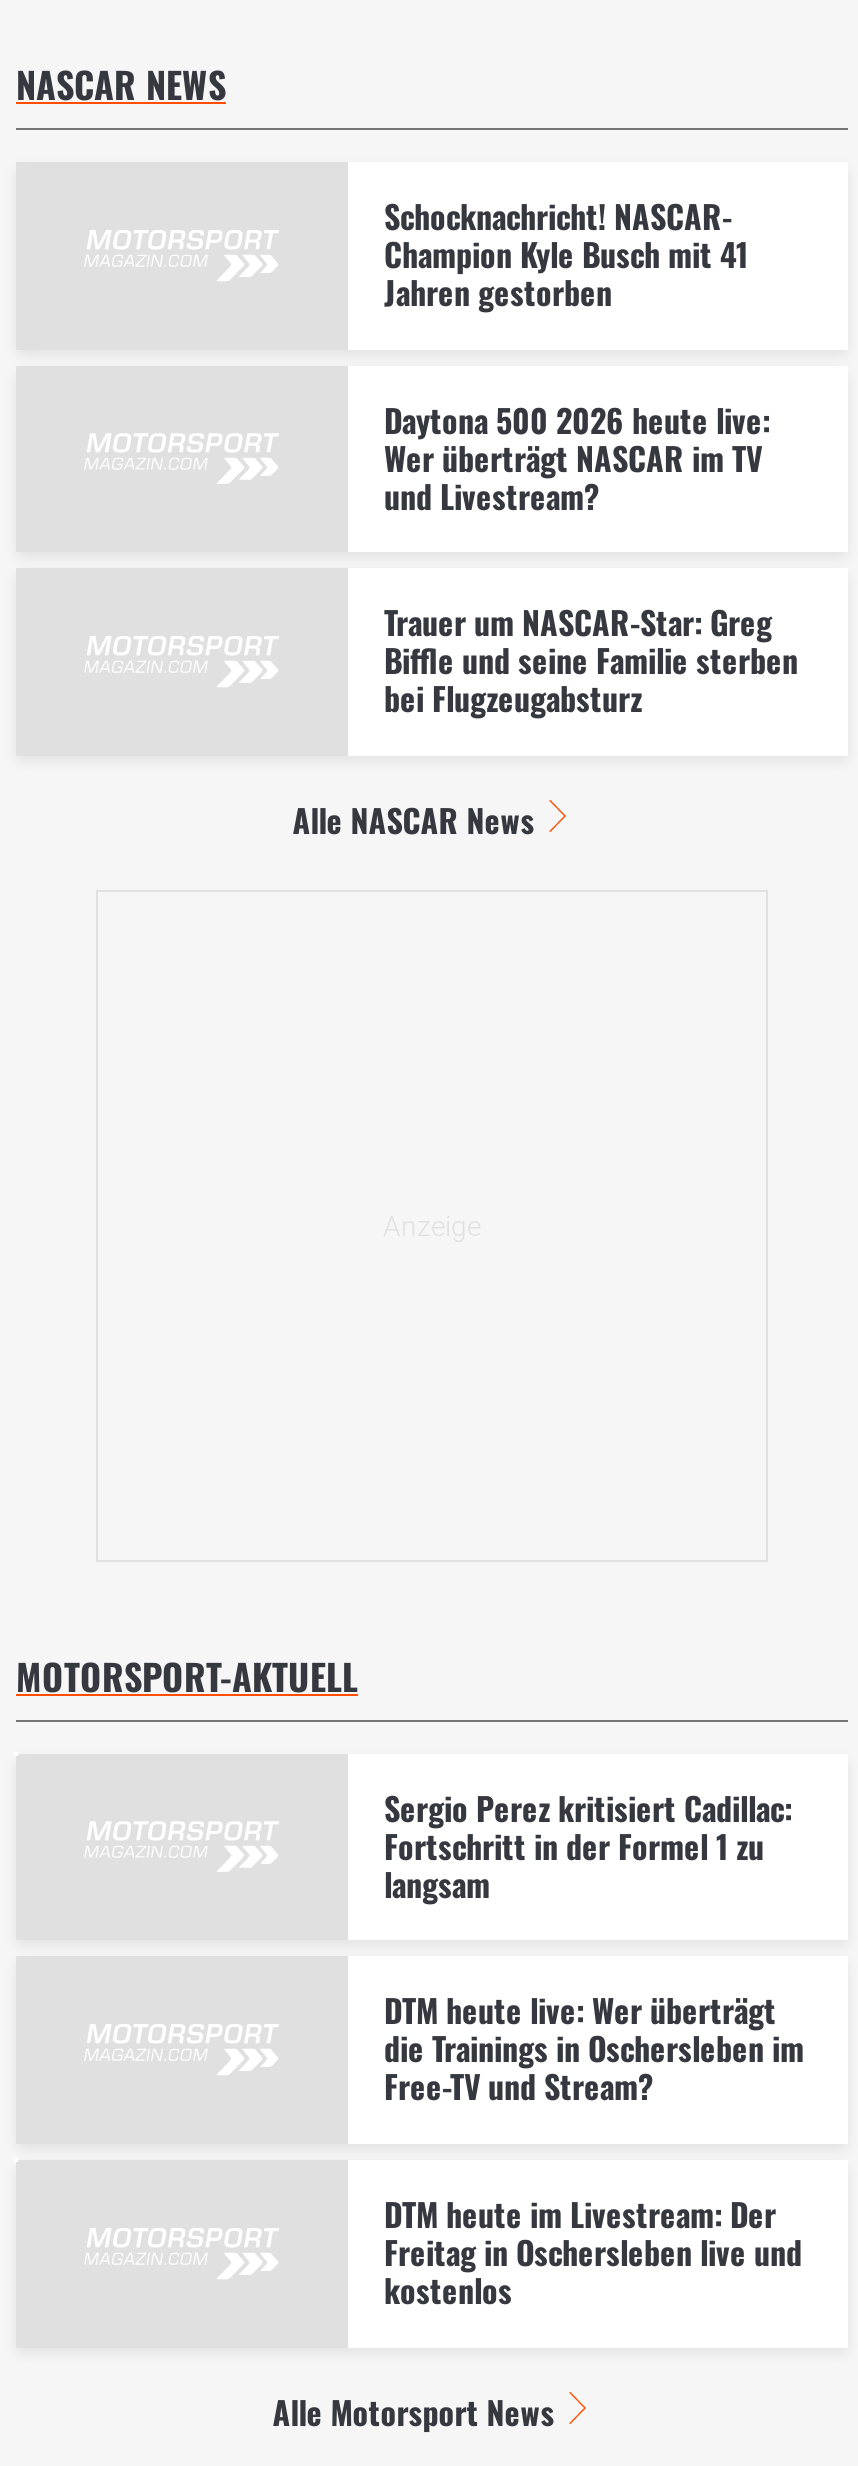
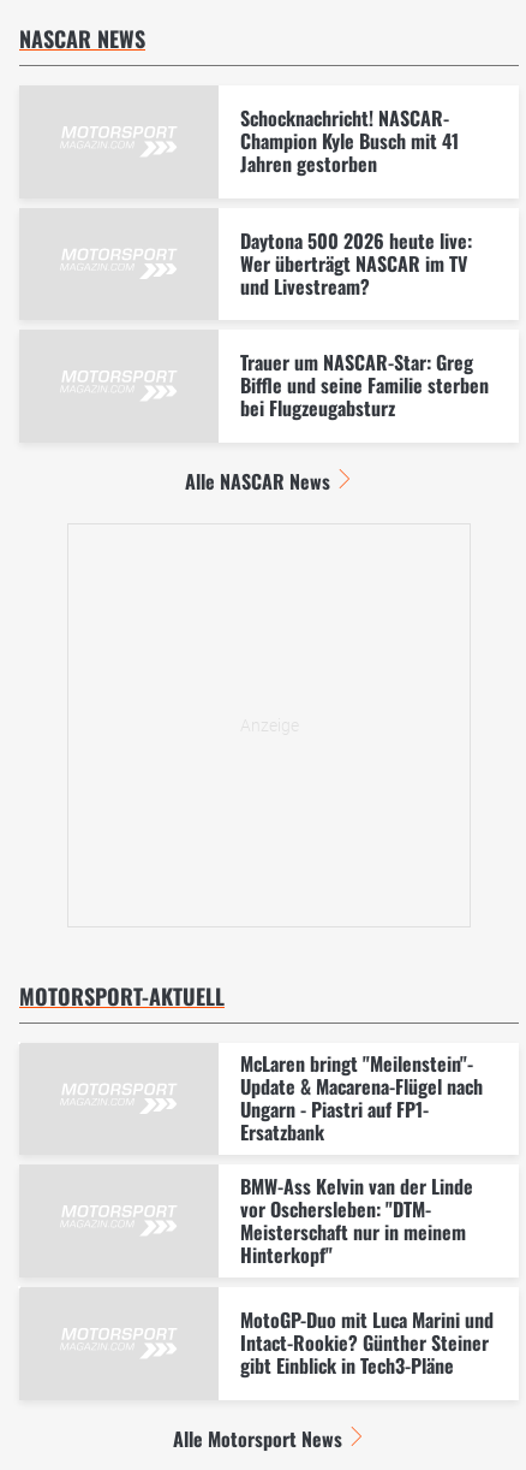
- Sergio Perez kritisiert Cadillac:
- Fortschritt in der Formel 1 zu
- langsam
+ McLaren bringt "Meilenstein"-
+ Update & Macarena-Flügel nach
+ Ungarn - Piastri auf FP1-
+ Ersatzbank

- DTM heute live: Wer überträgt
- die Trainings in Oschersleben im
- Free-TV und Stream?
+ BMW-Ass Kelvin van der Linde
+ vor Oschersleben: "DTM-
+ Meisterschaft nur in meinem
+ Hinterkopf"

- DTM heute im Livestream: Der
- Freitag in Oschersleben live und
- kostenlos
+ MotoGP-Duo mit Luca Marini und
+ Intact-Rookie? Günther Steiner
+ gibt Einblick in Tech3-Pläne
